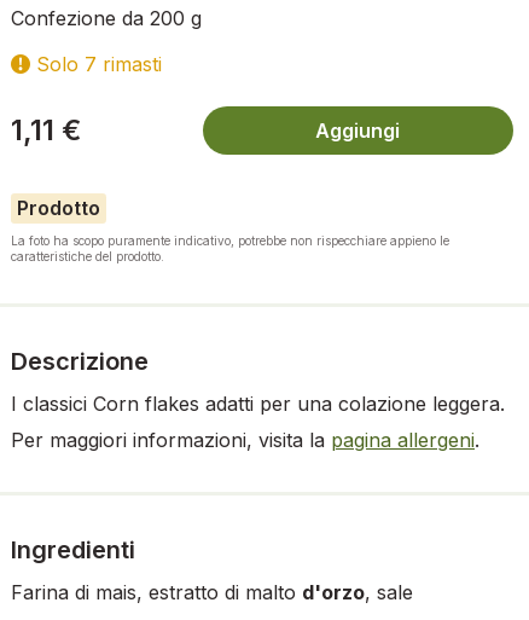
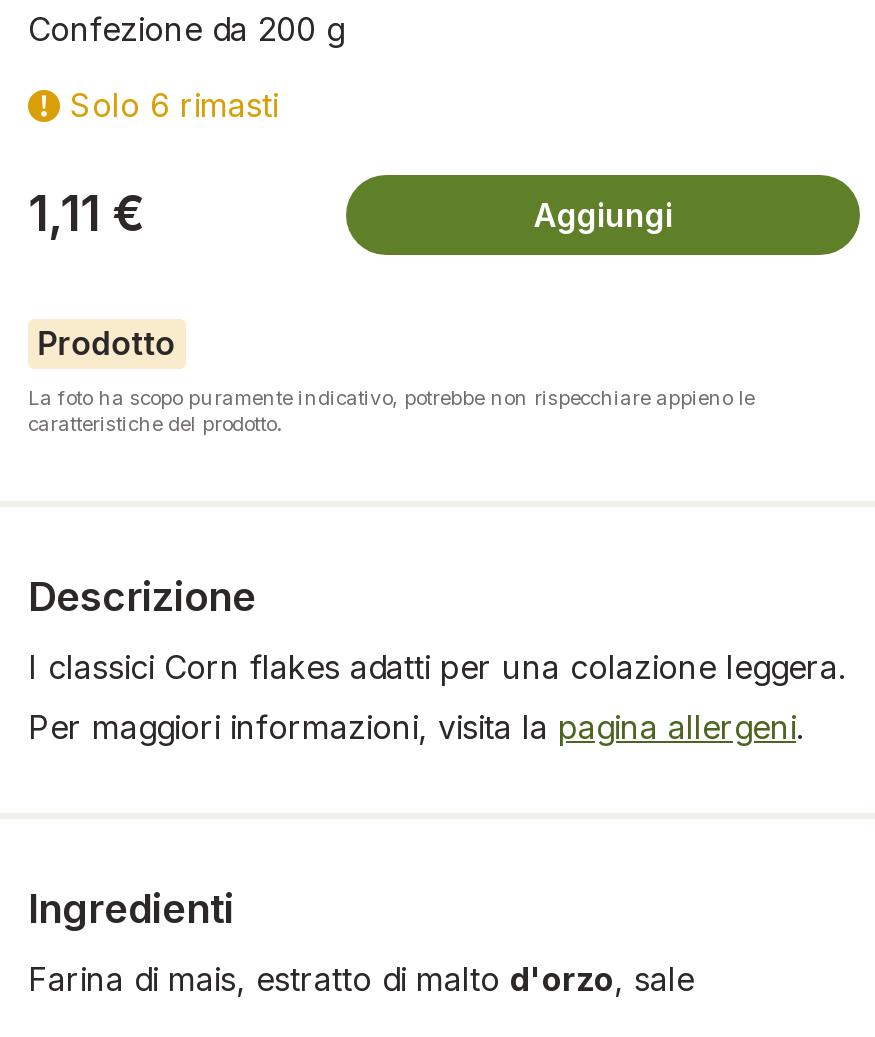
- Solo 7 rimasti
+ Solo 6 rimasti
